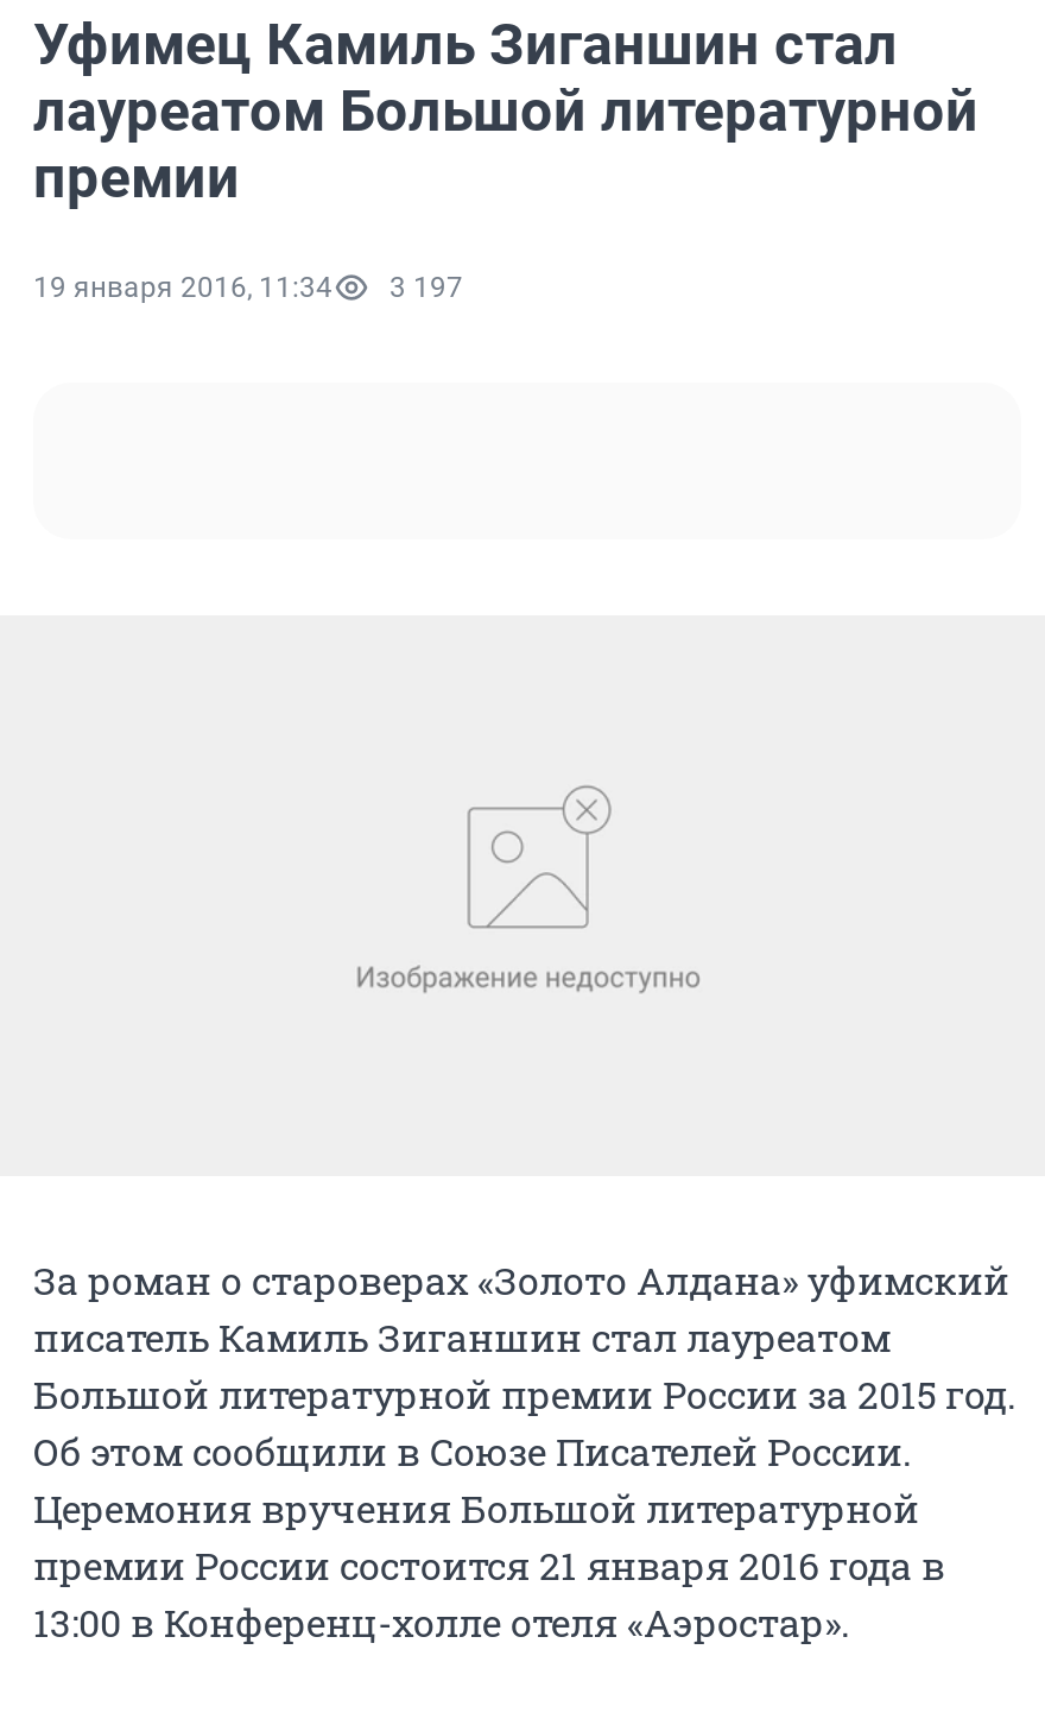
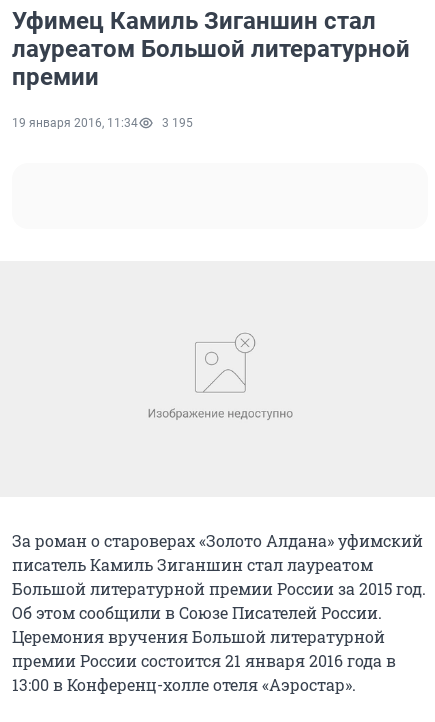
- 19 января 2016, 11:34 3 197
+ 19 января 2016, 11:34 3 195
